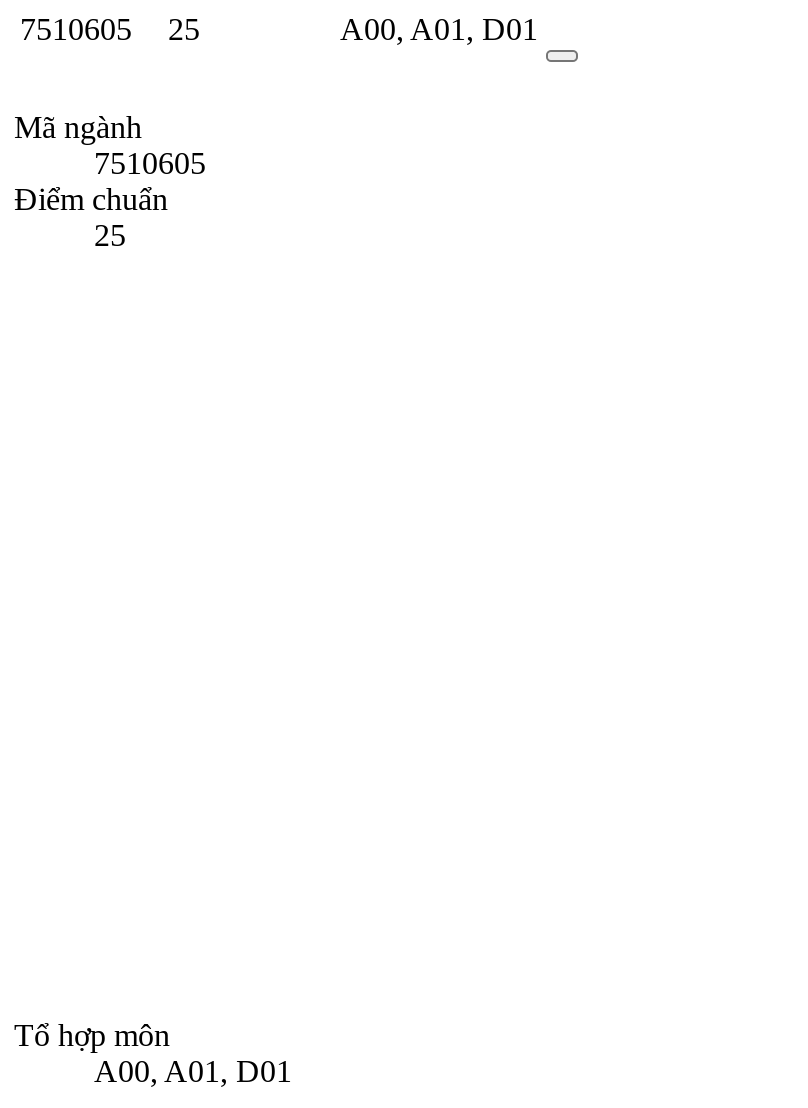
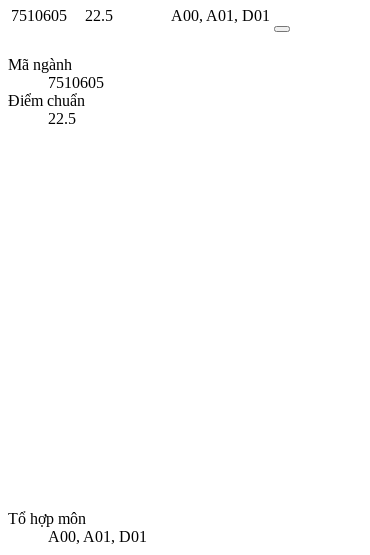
- 7510605 25
+ 7510605 22.5

- 25
+ 22.5
